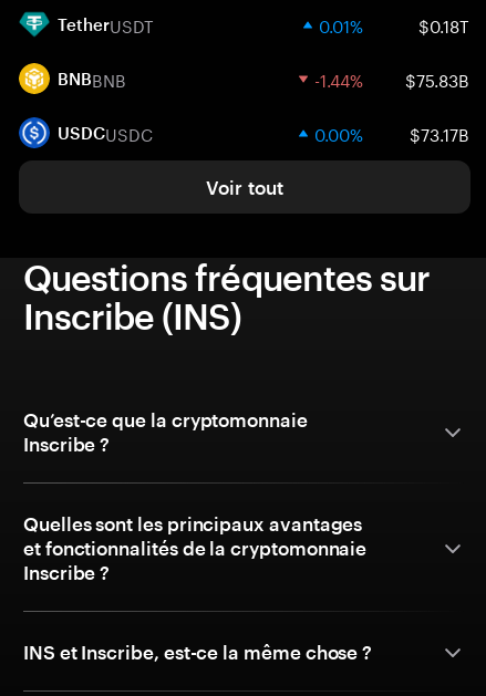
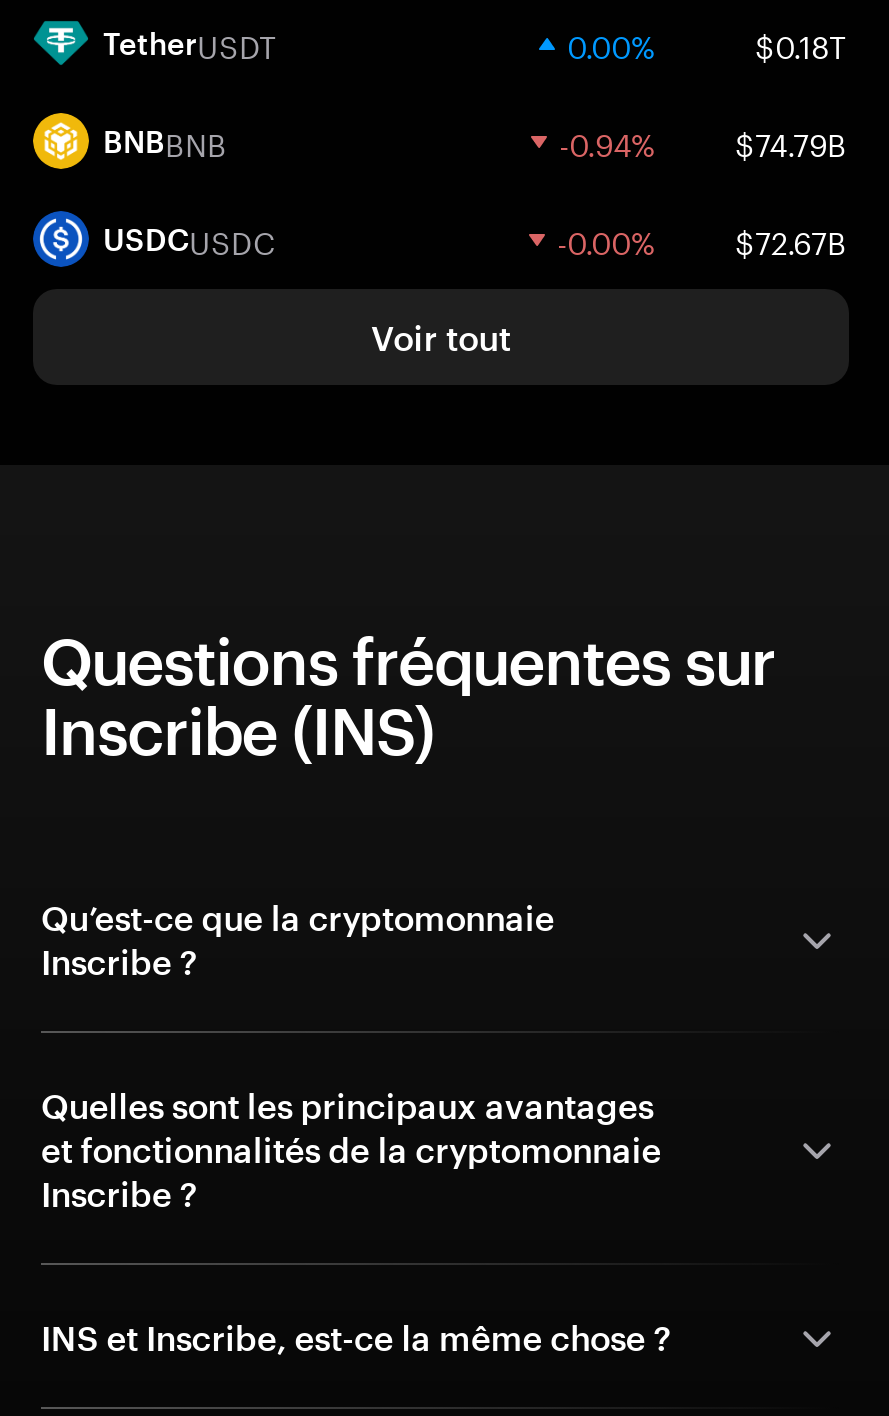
- 0.01%
+ 0.00%

- -1.44%
- $75.83B
+ -0.94%
+ $74.79B

- 0.00%
- $73.17B
+ -0.00%
+ $72.67B
